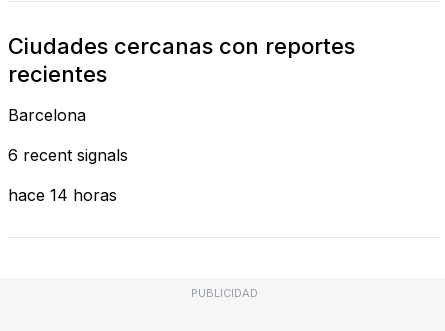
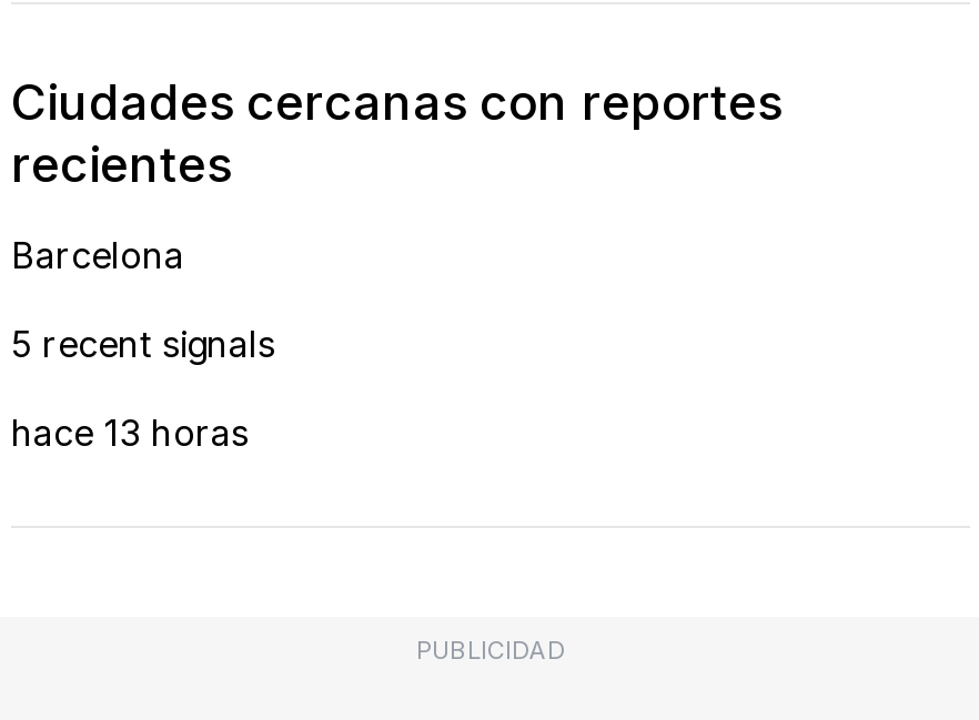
- 6 recent signals
+ 5 recent signals

- hace 14 horas
+ hace 13 horas
